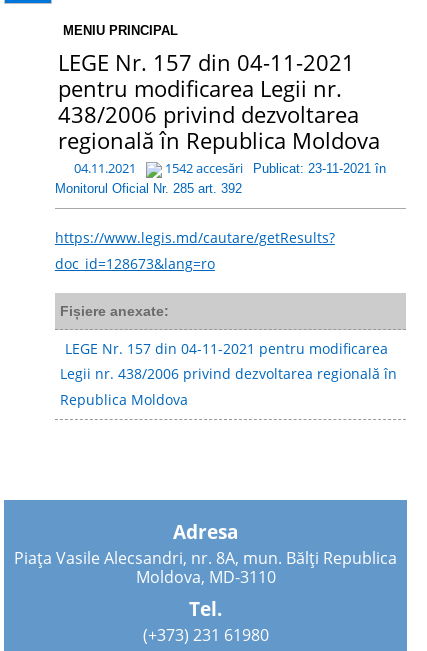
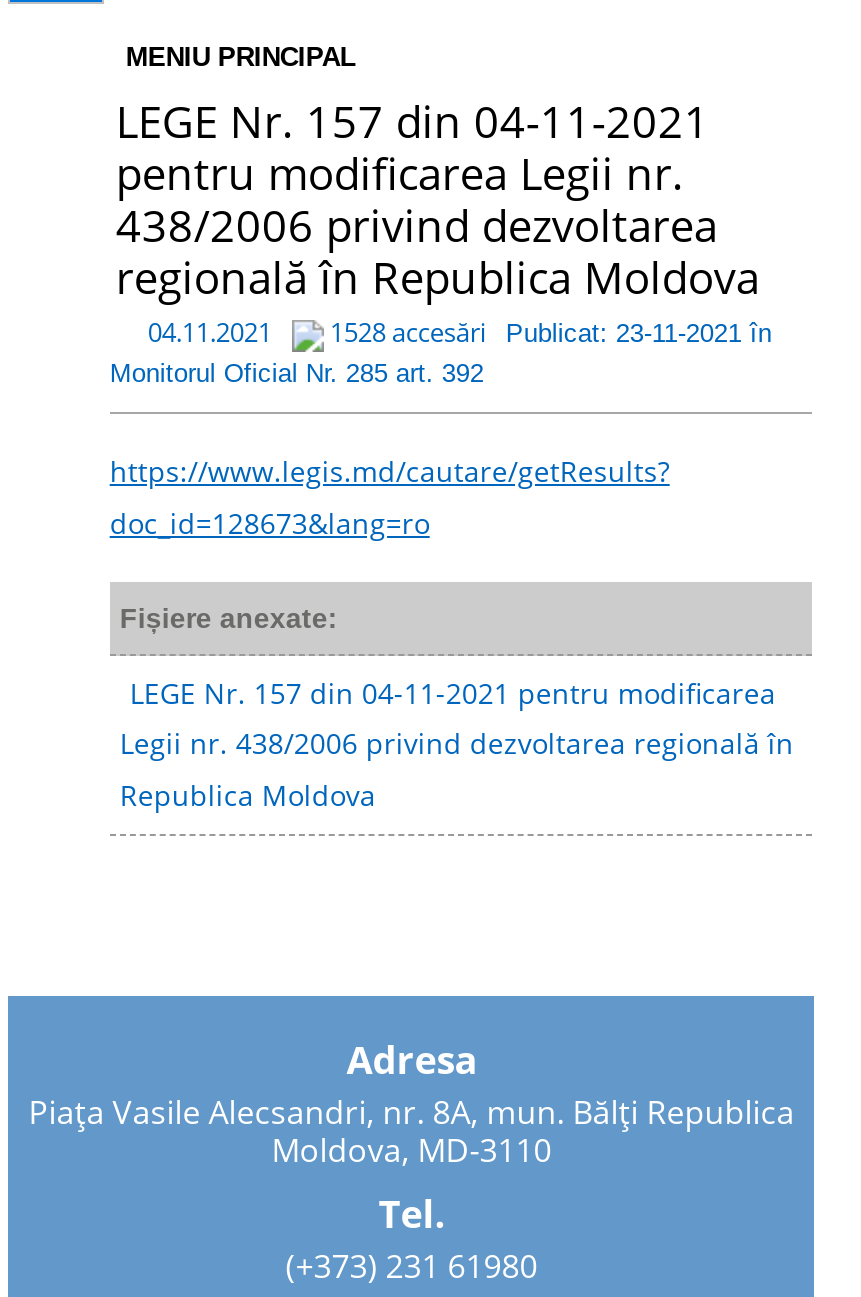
- 1542 accesări Publicat: 23-11-2021 în
+ 1528 accesări Publicat: 23-11-2021 în
